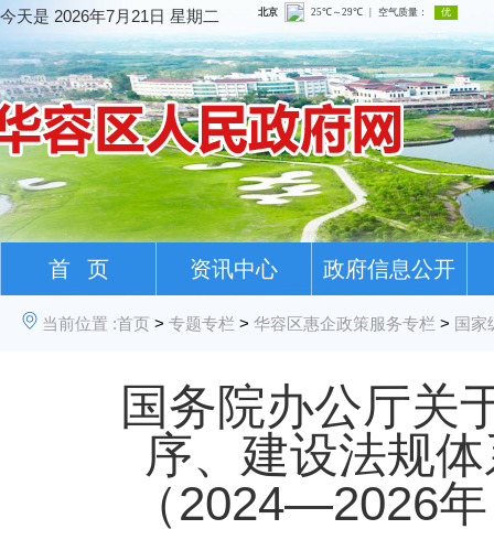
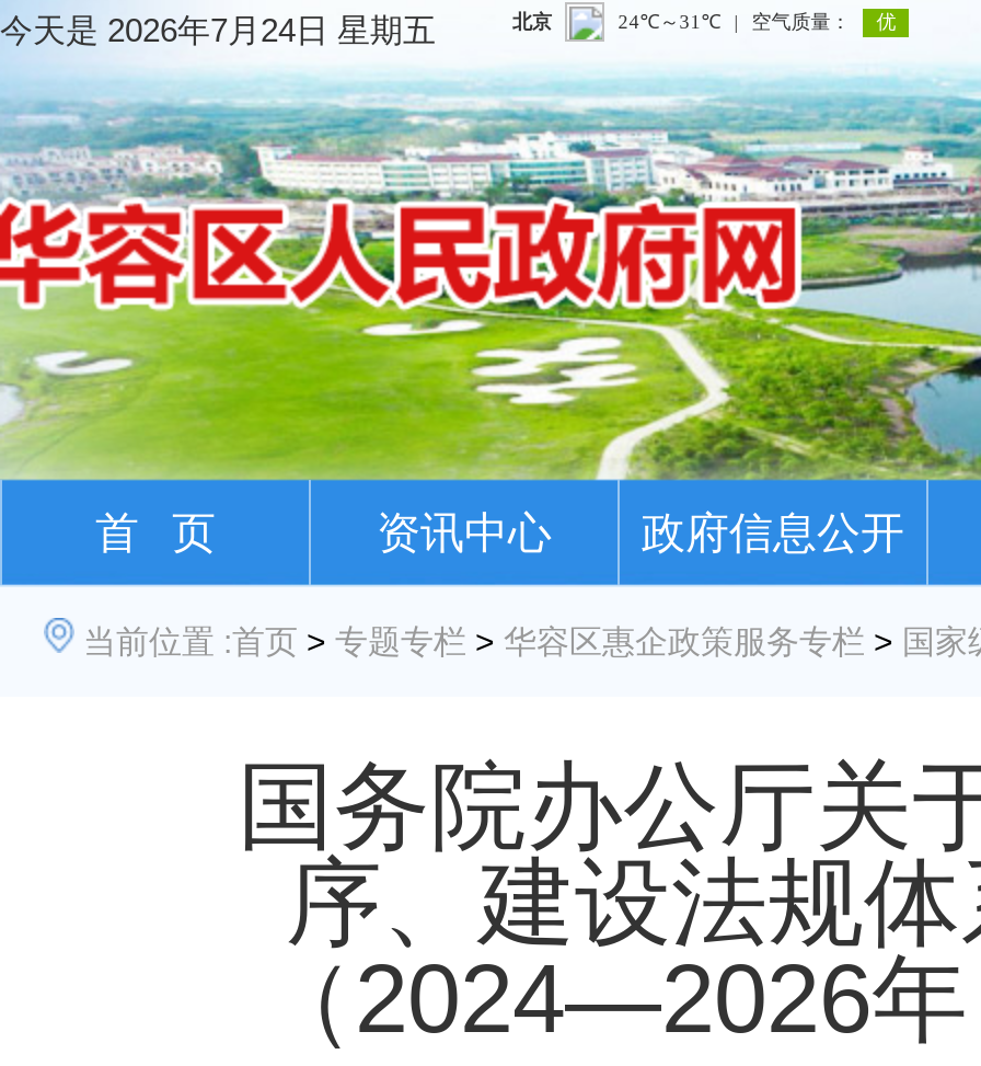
- 今天是2026年7月21日 星期二
+ 今天是2026年7月24日 星期五
